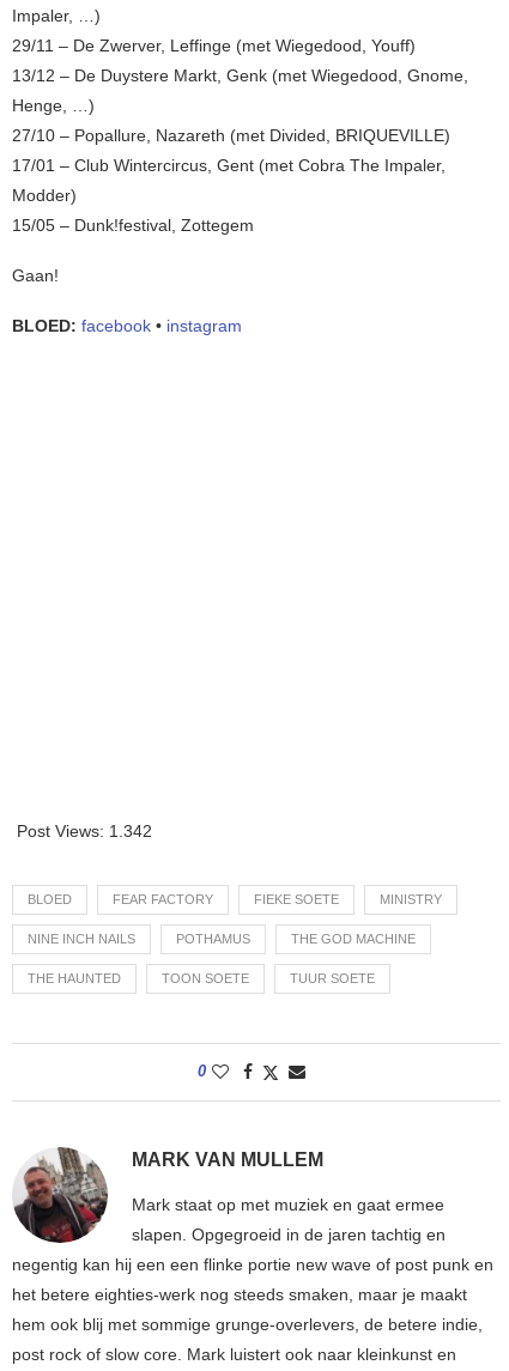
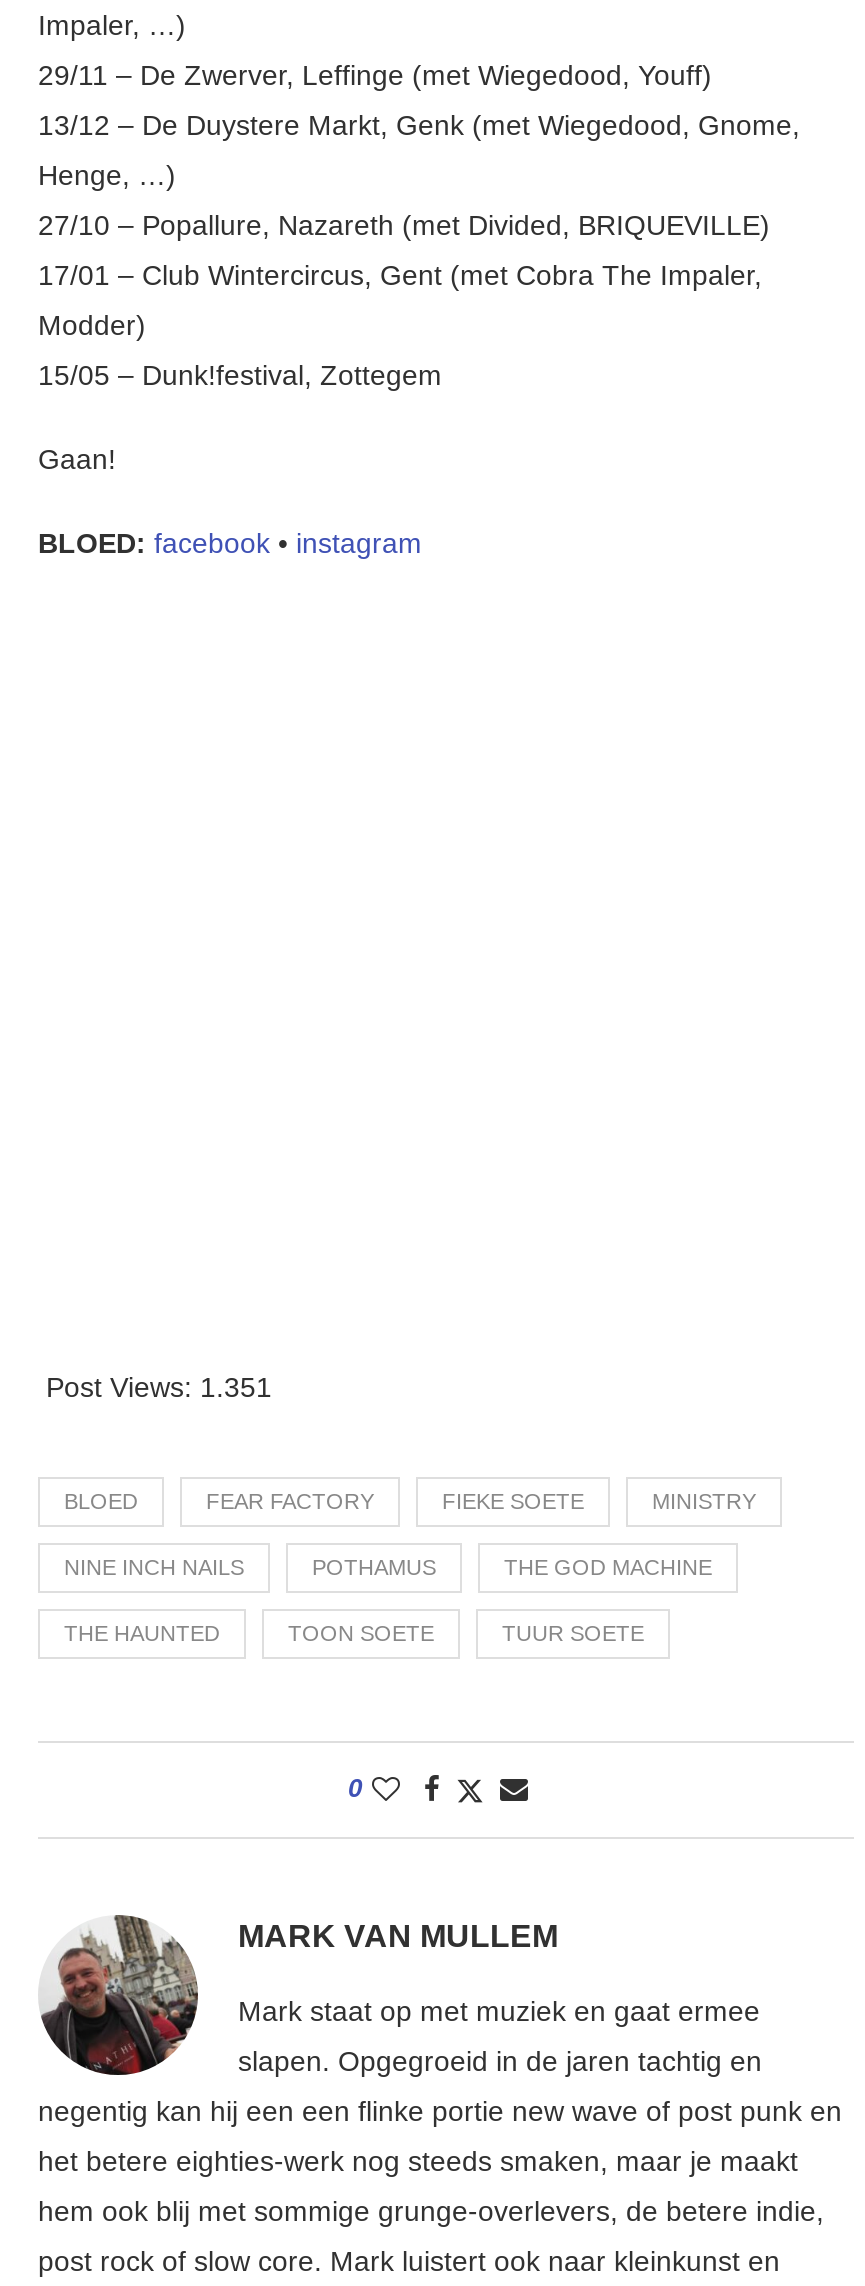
- Post Views: 1.342
+ Post Views: 1.351
